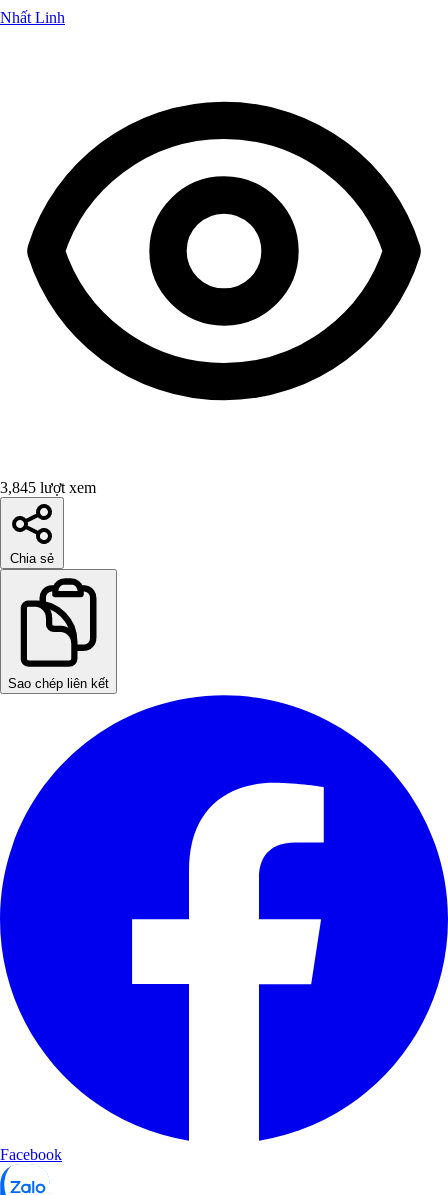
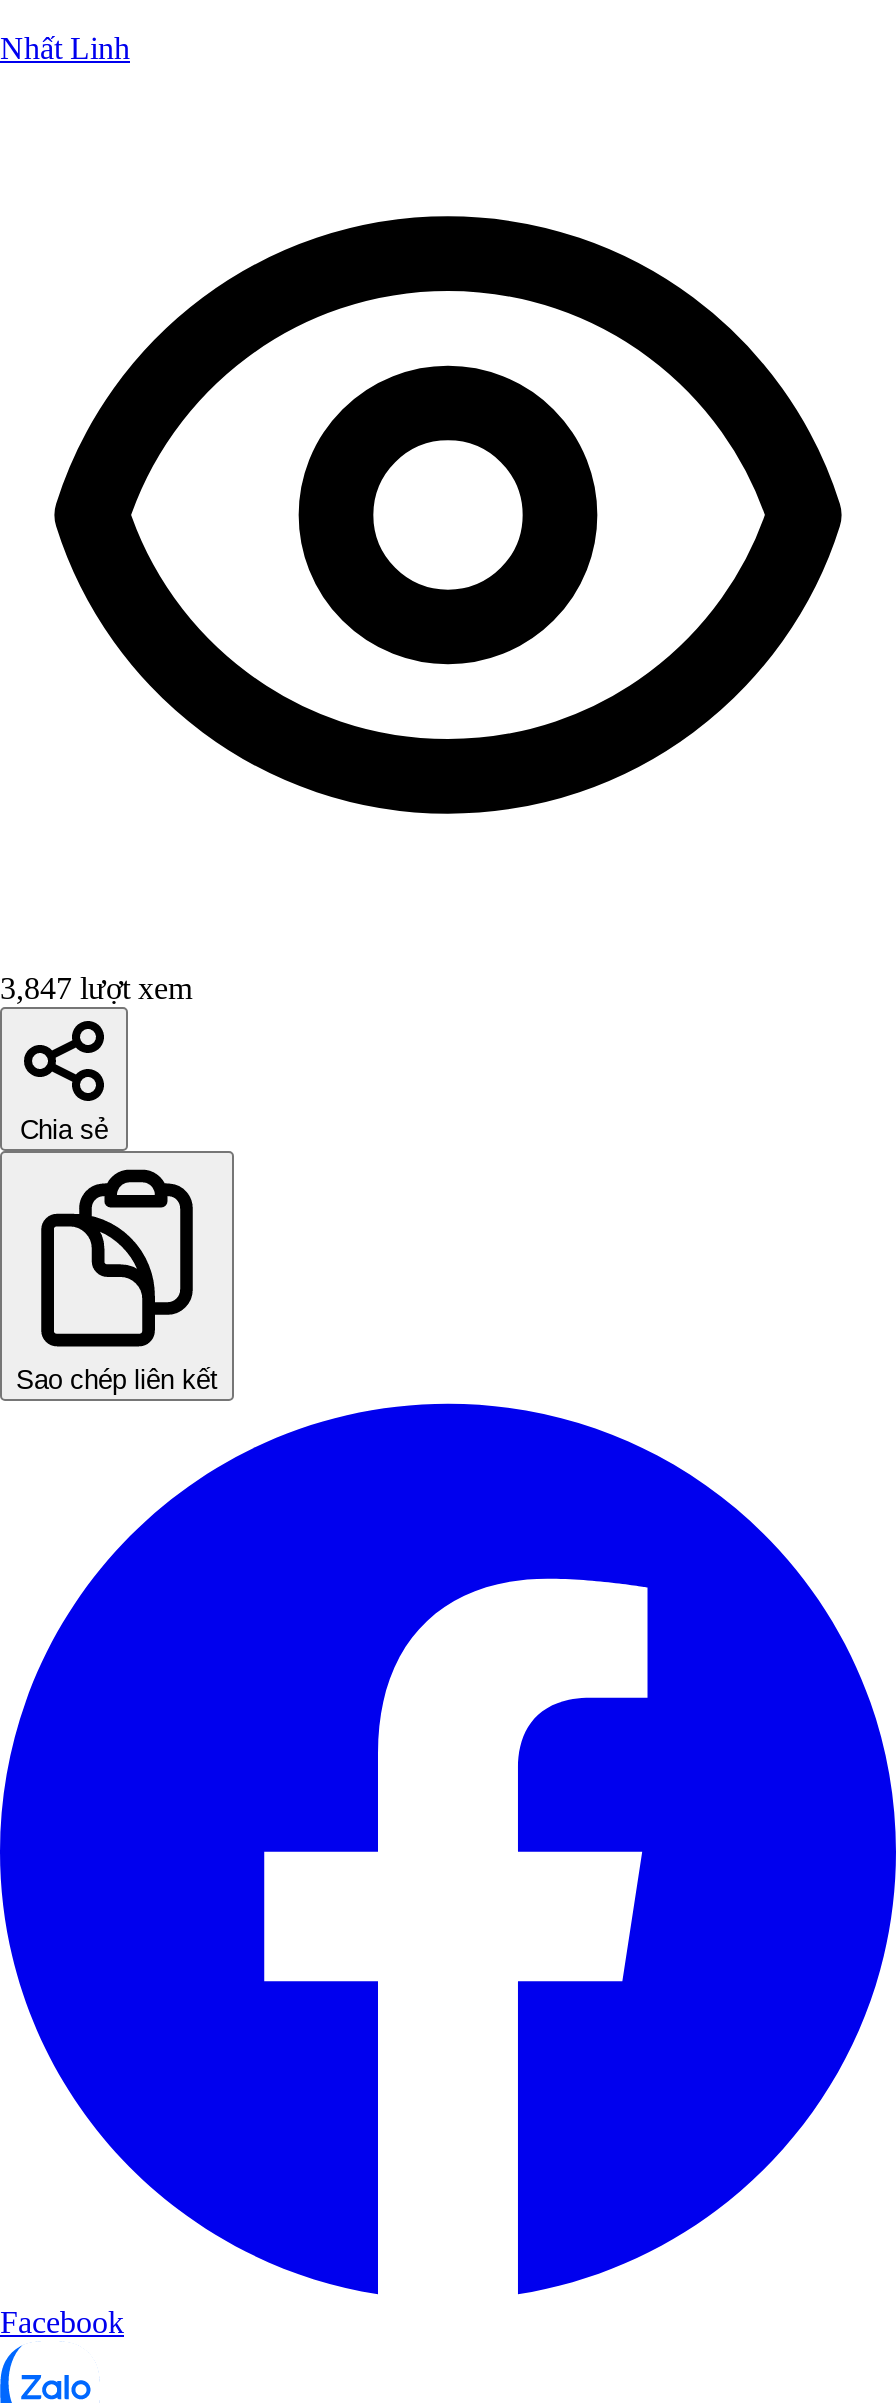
- 3,845 lượt xem
+ 3,847 lượt xem
